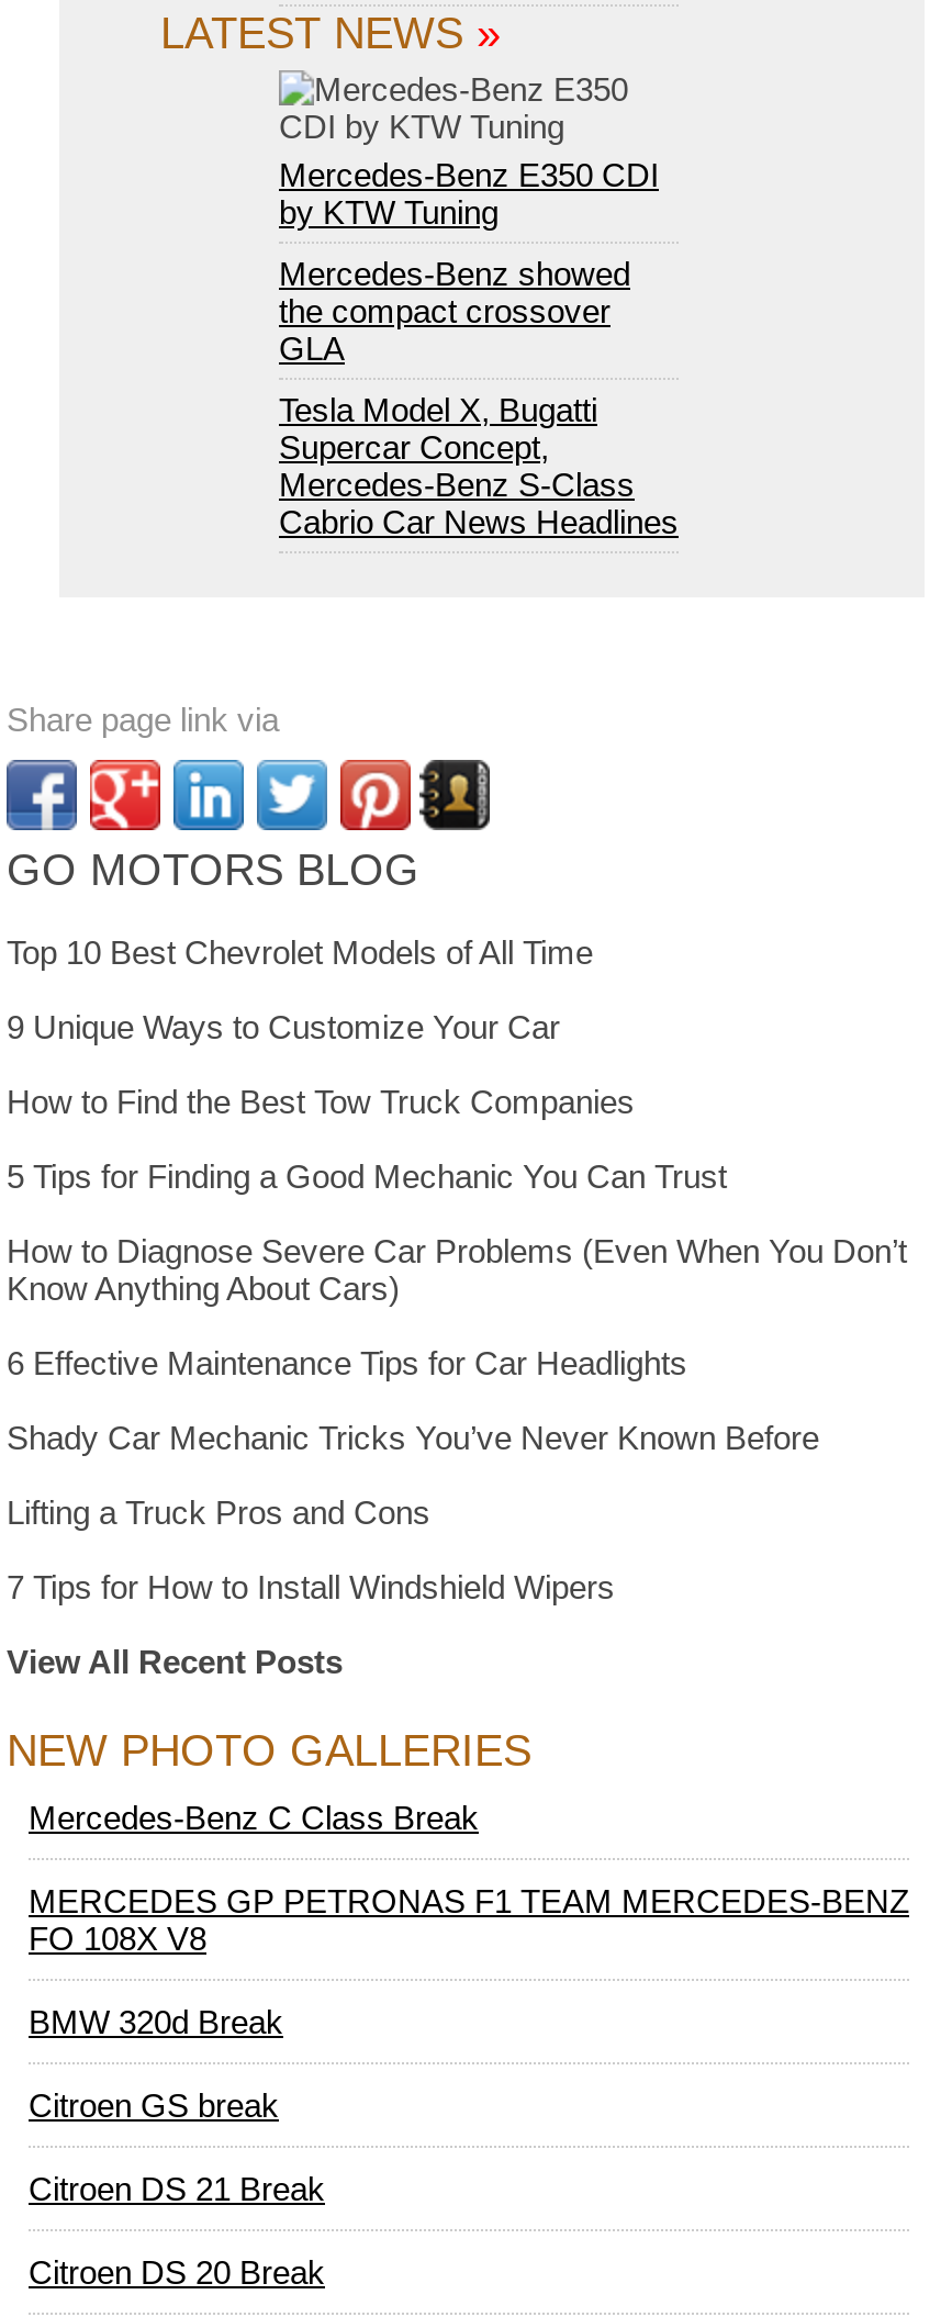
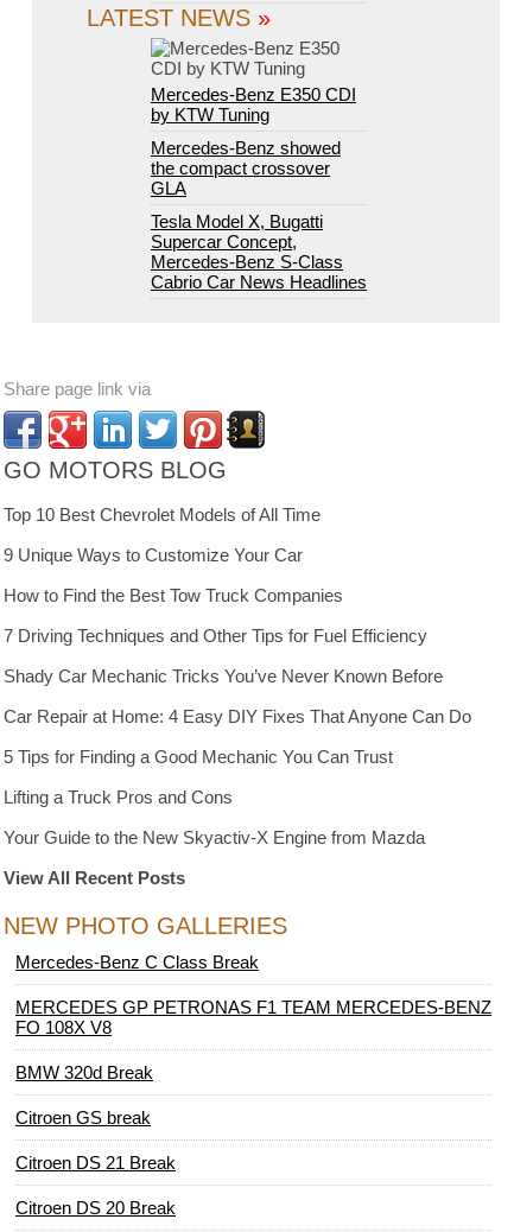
moved down: 5 Tips for Finding a Good Mechanic You Can Trust

- How to Diagnose Severe Car Problems (Even When You Don’t
- Know Anything About Cars)
- 6 Effective Maintenance Tips for Car Headlights
+ 7 Driving Techniques and Other Tips for Fuel Efficiency

moved up: Shady Car Mechanic Tricks You’ve Never Known Before

+ Car Repair at Home: 4 Easy DIY Fixes That Anyone Can Do

- 7 Tips for How to Install Windshield Wipers
+ Your Guide to the New Skyactiv-X Engine from Mazda
